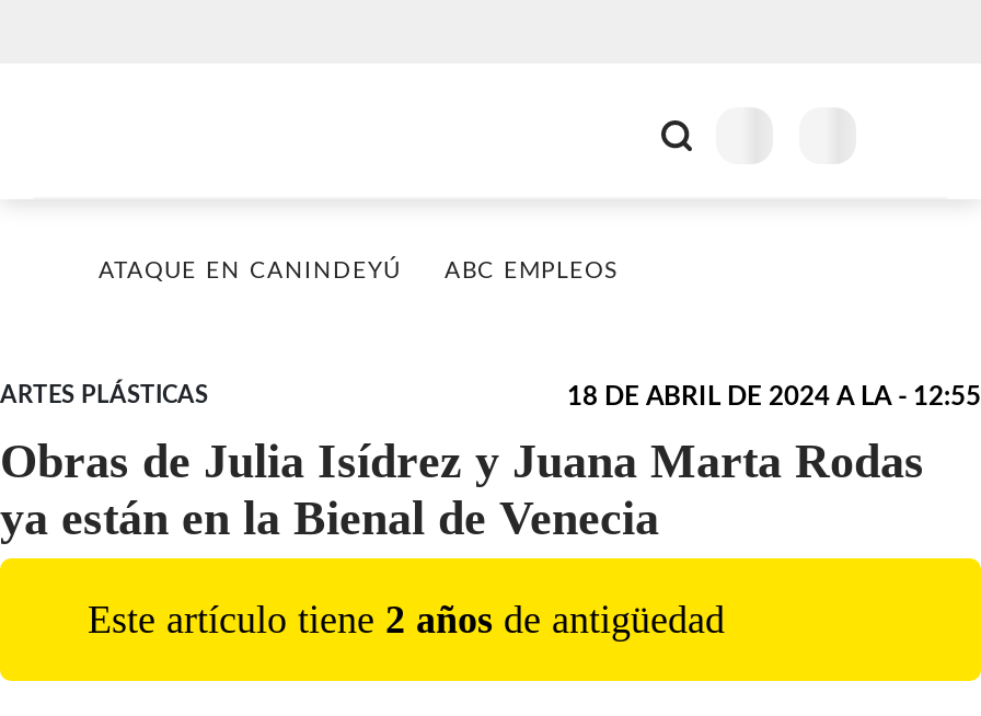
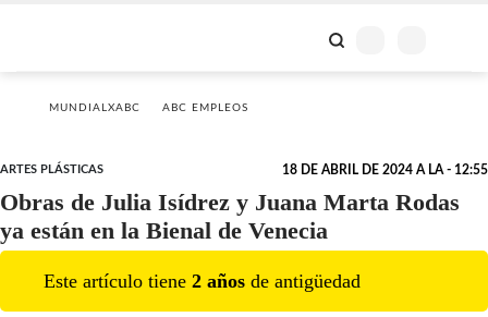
- ATAQUE EN CANINDEYÚ
+ MUNDIALXABC
